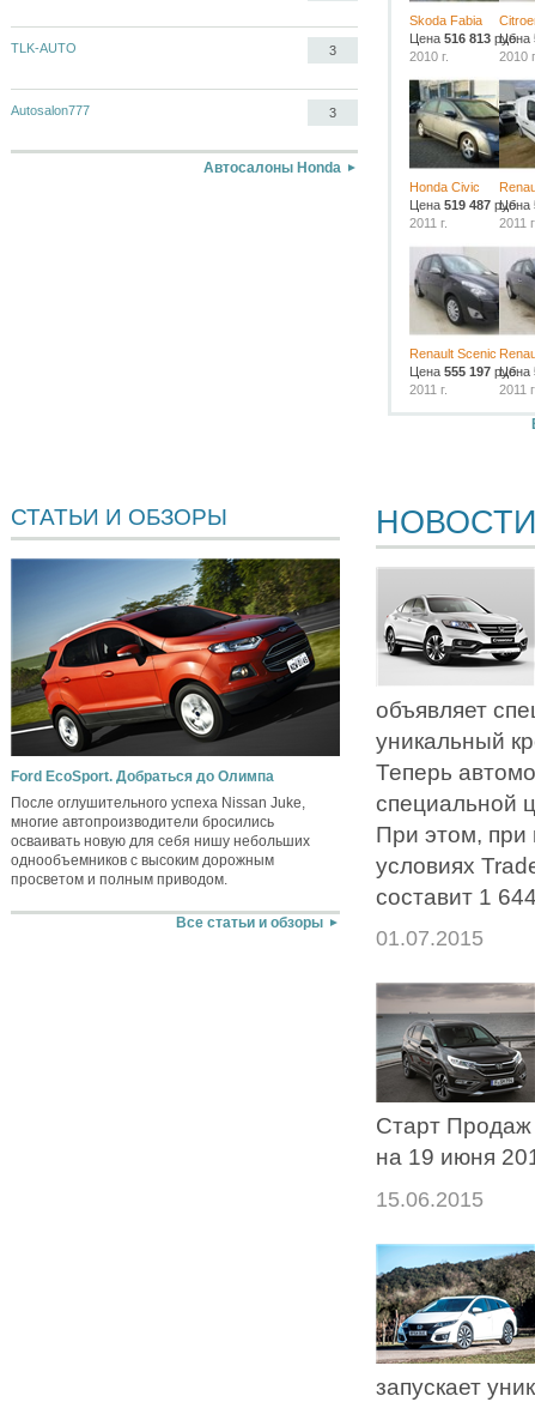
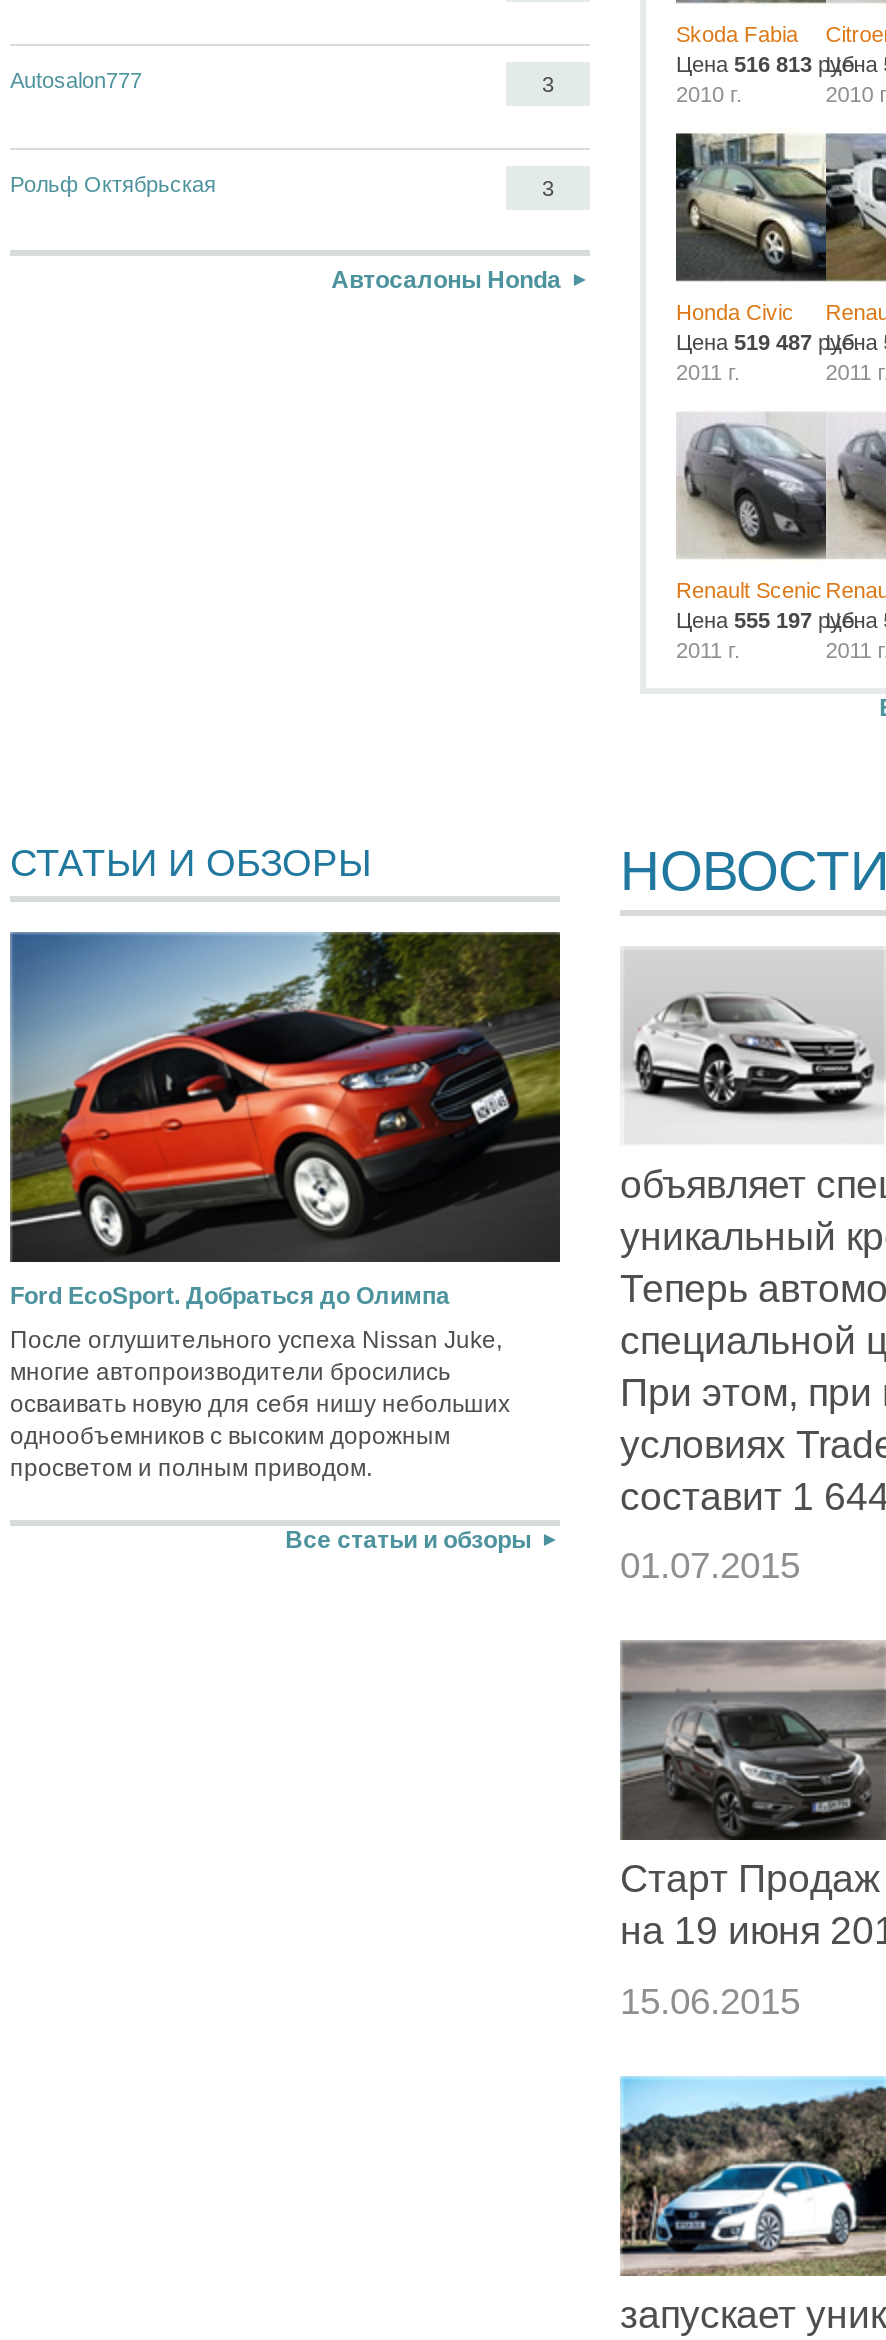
- TLK-AUTO
+ Autosalon777

- Autosalon777
+ Рольф Октябрьская
